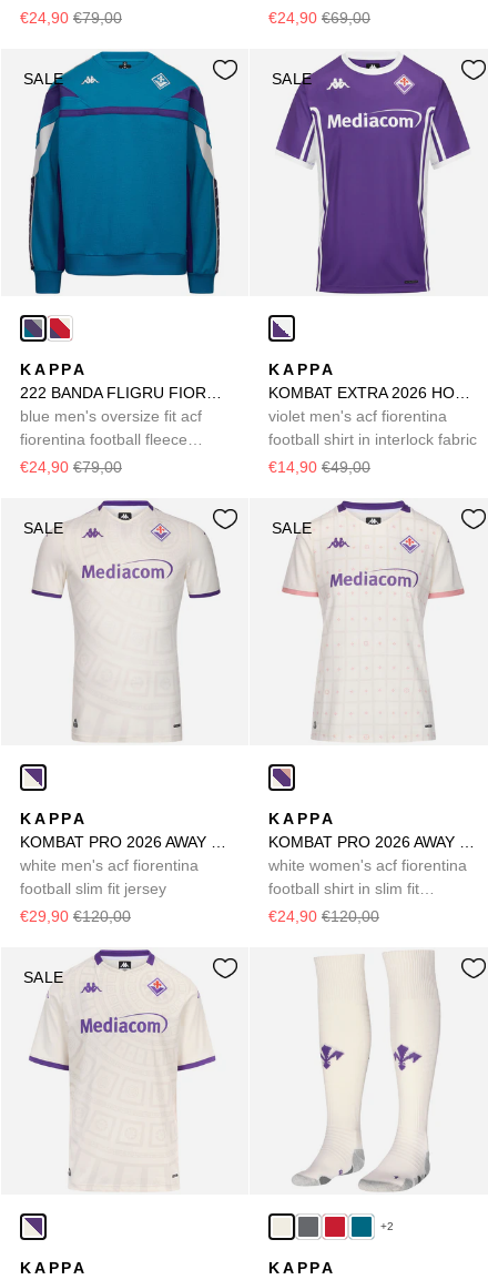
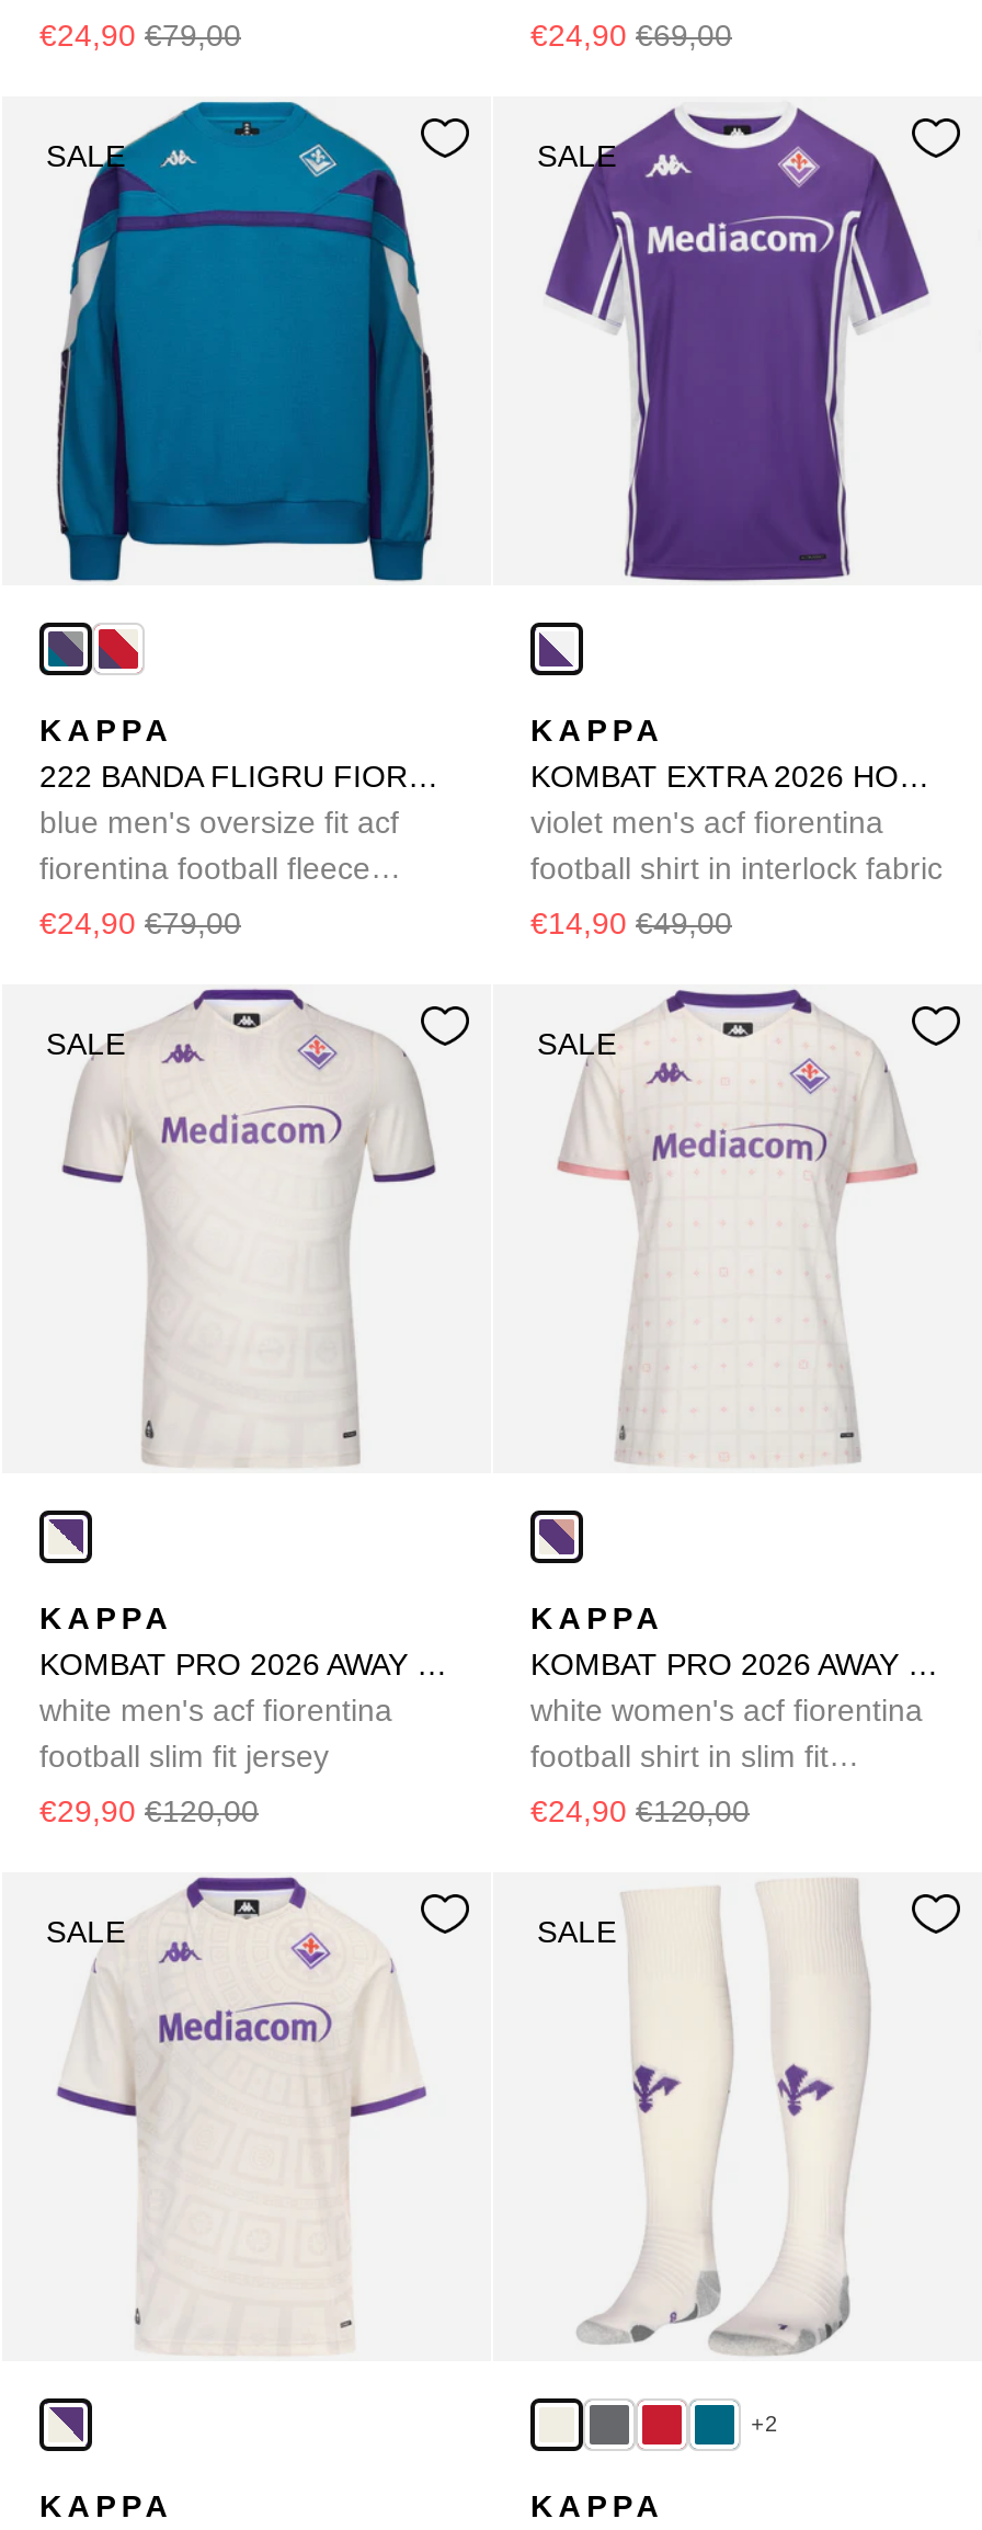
+ SALE
